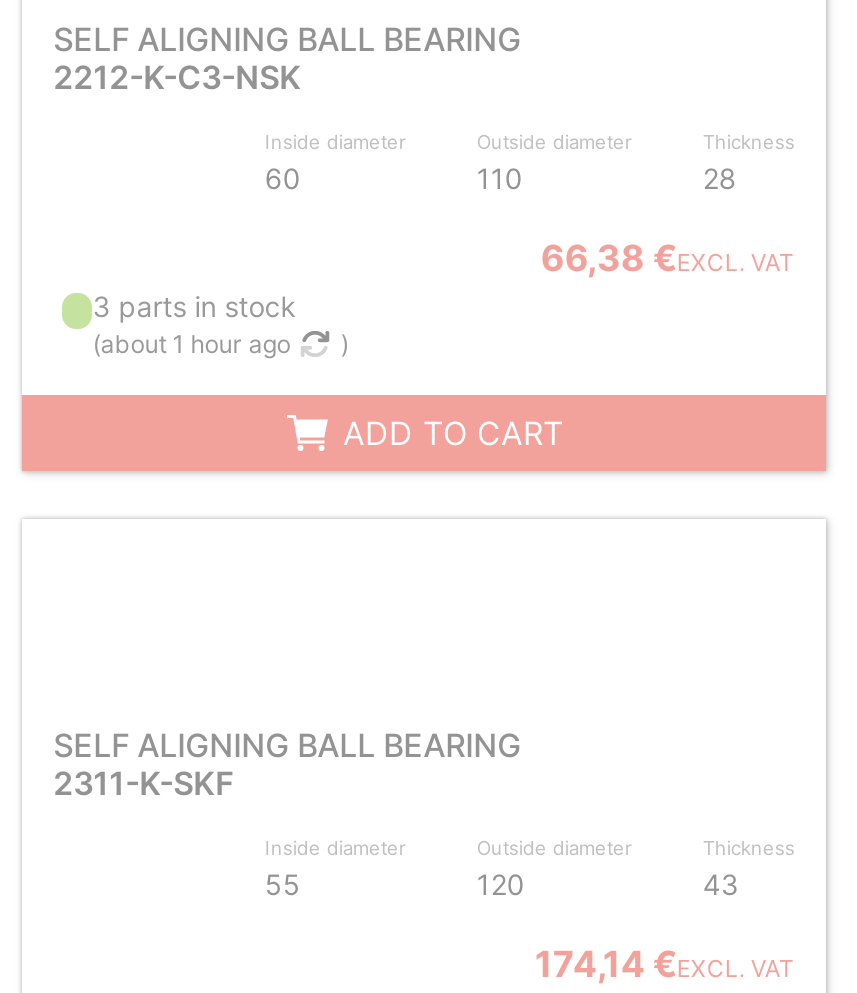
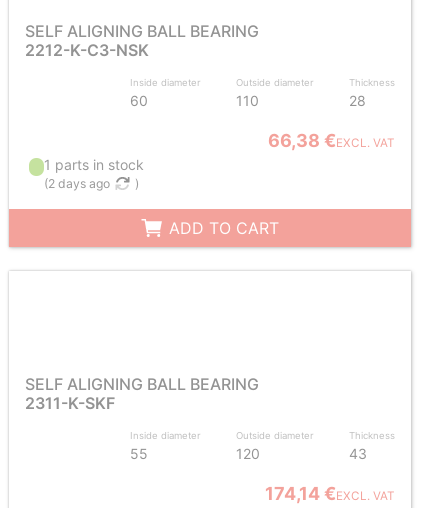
- 3 parts in stock
- (about 1 hour ago
+ 1 parts in stock
+ (2 days ago
